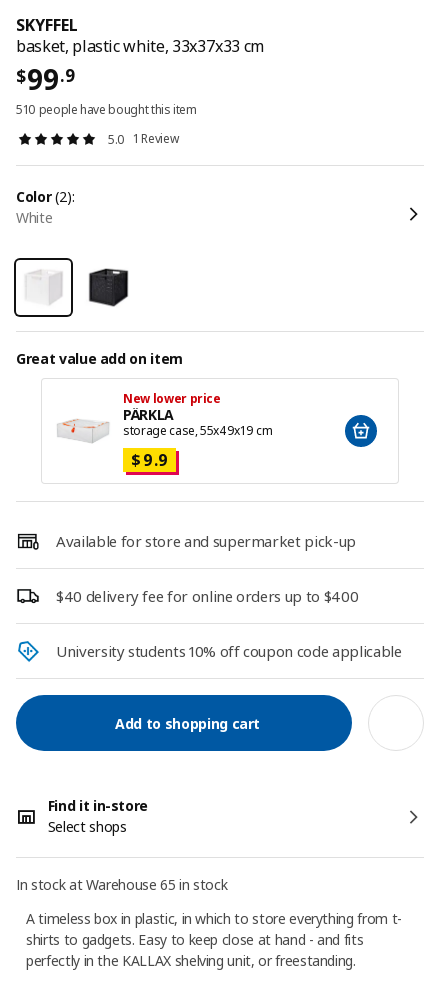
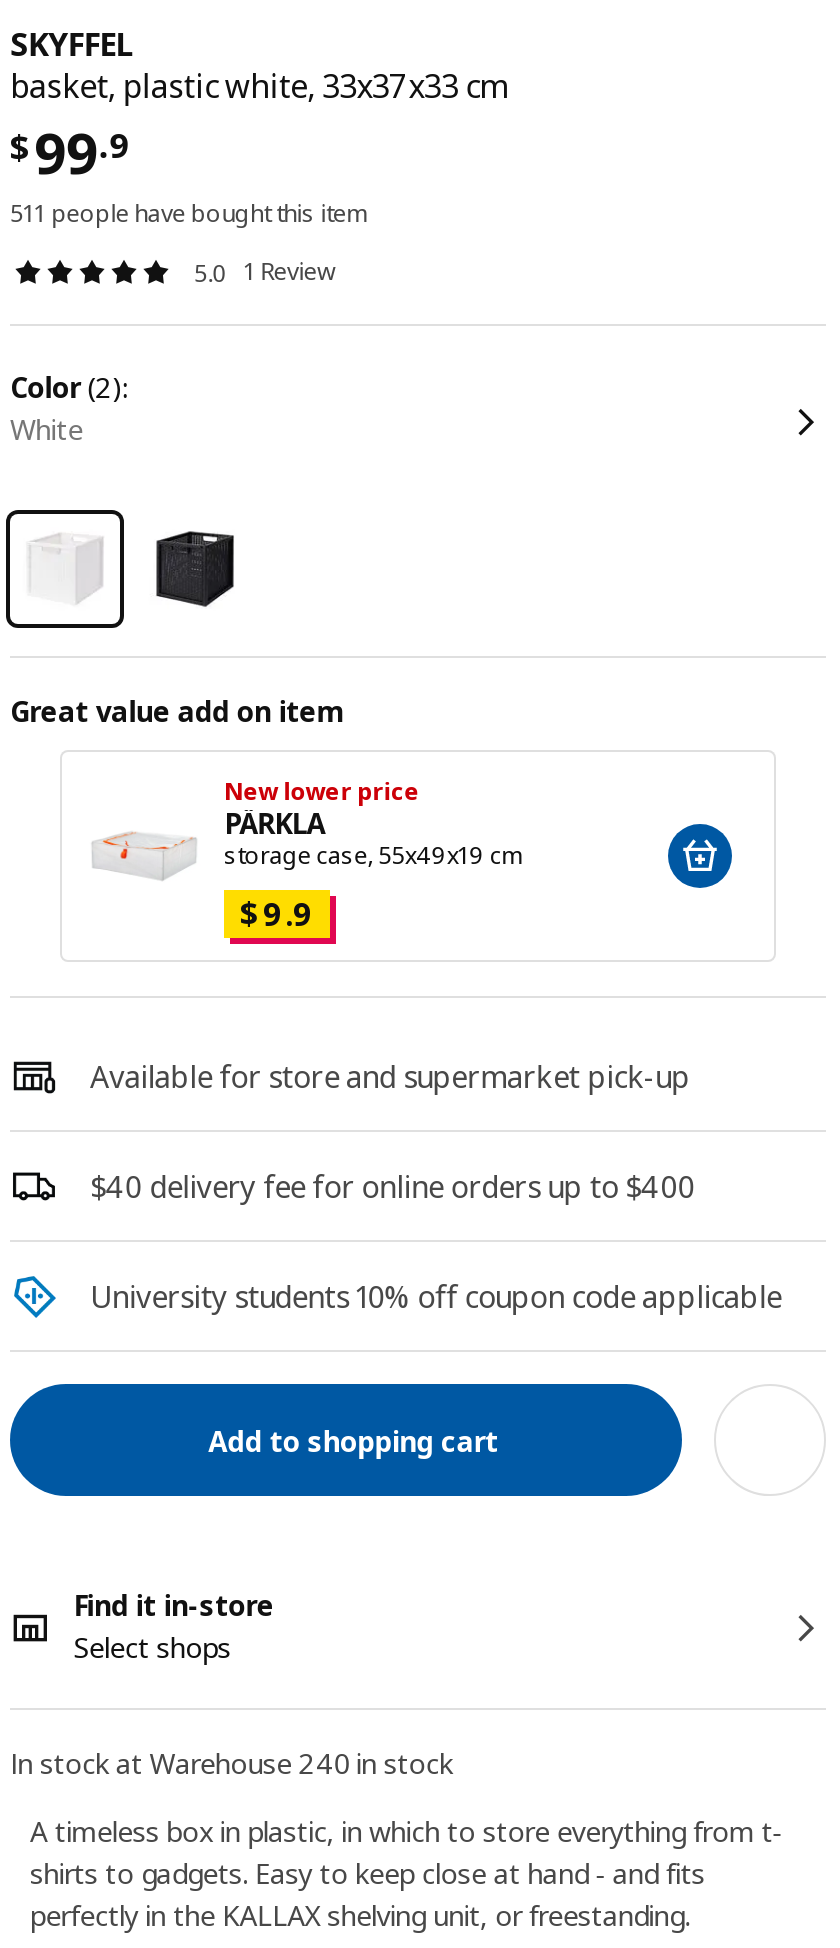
- 510 people have bought this item
+ 511 people have bought this item

- In stock at Warehouse 65 in stock
+ In stock at Warehouse 240 in stock
